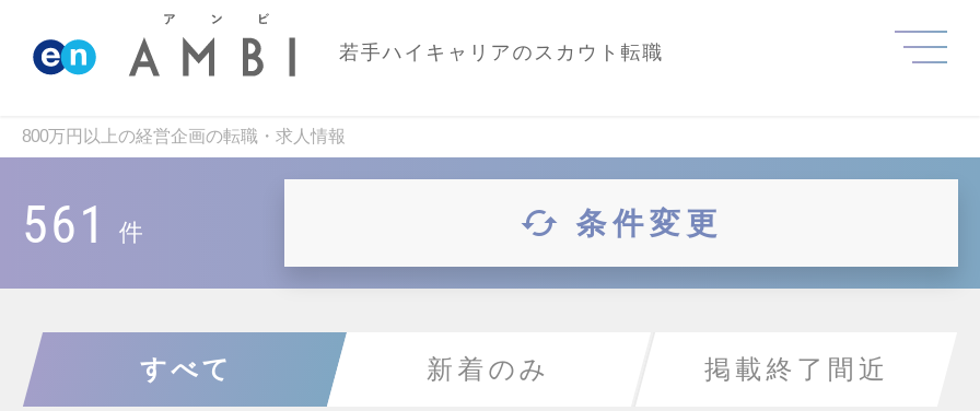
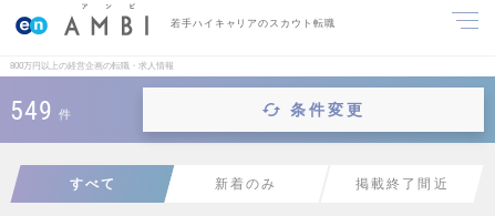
- 561 件
+ 549 件
